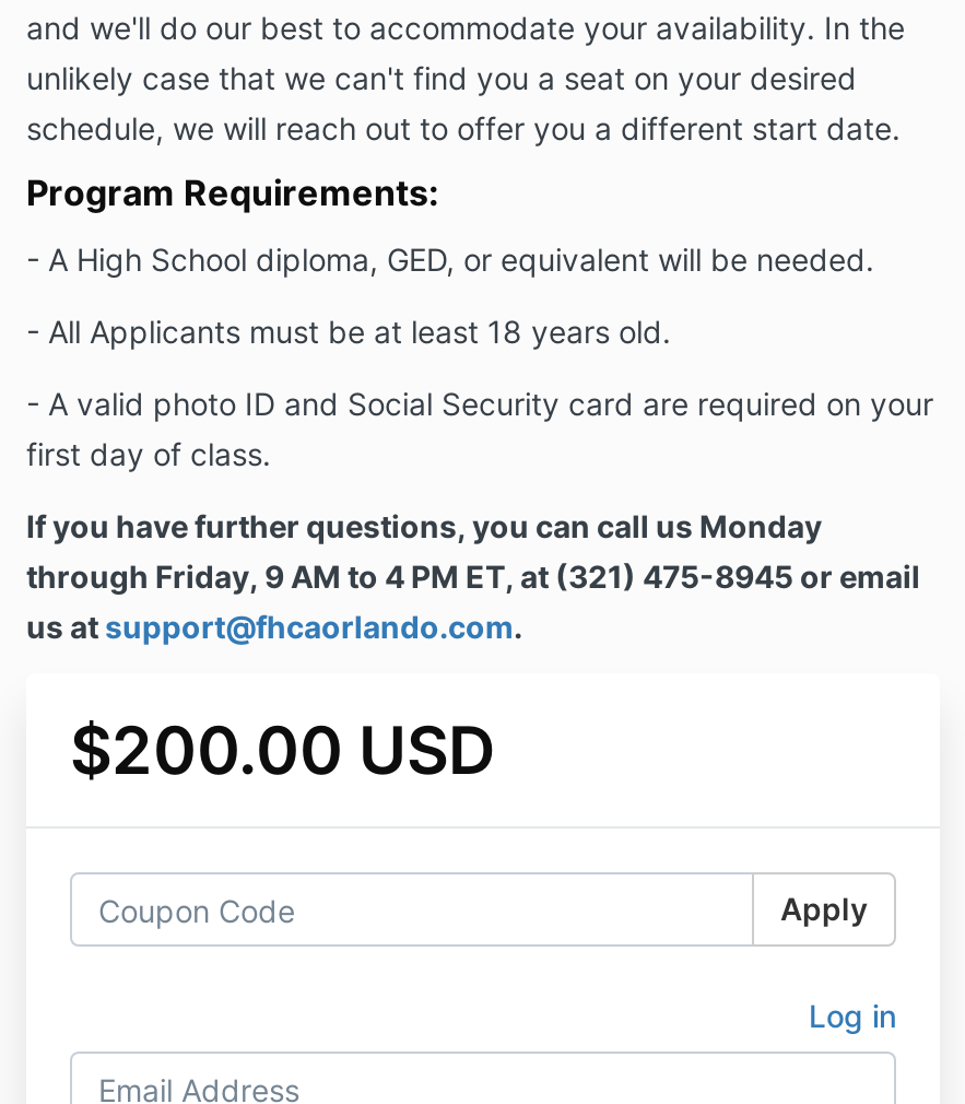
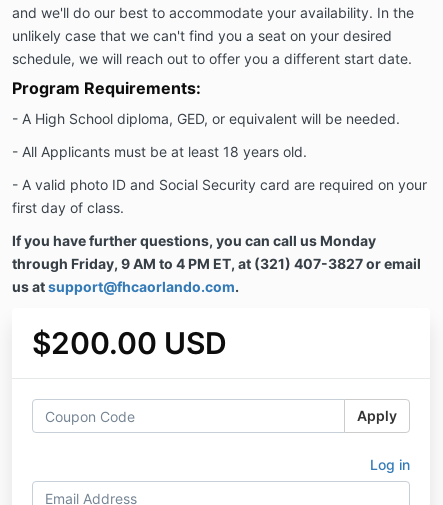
- through Friday, 9 AM to 4 PM ET, at (321) 475-8945 or email
+ through Friday, 9 AM to 4 PM ET, at (321) 407-3827 or email
